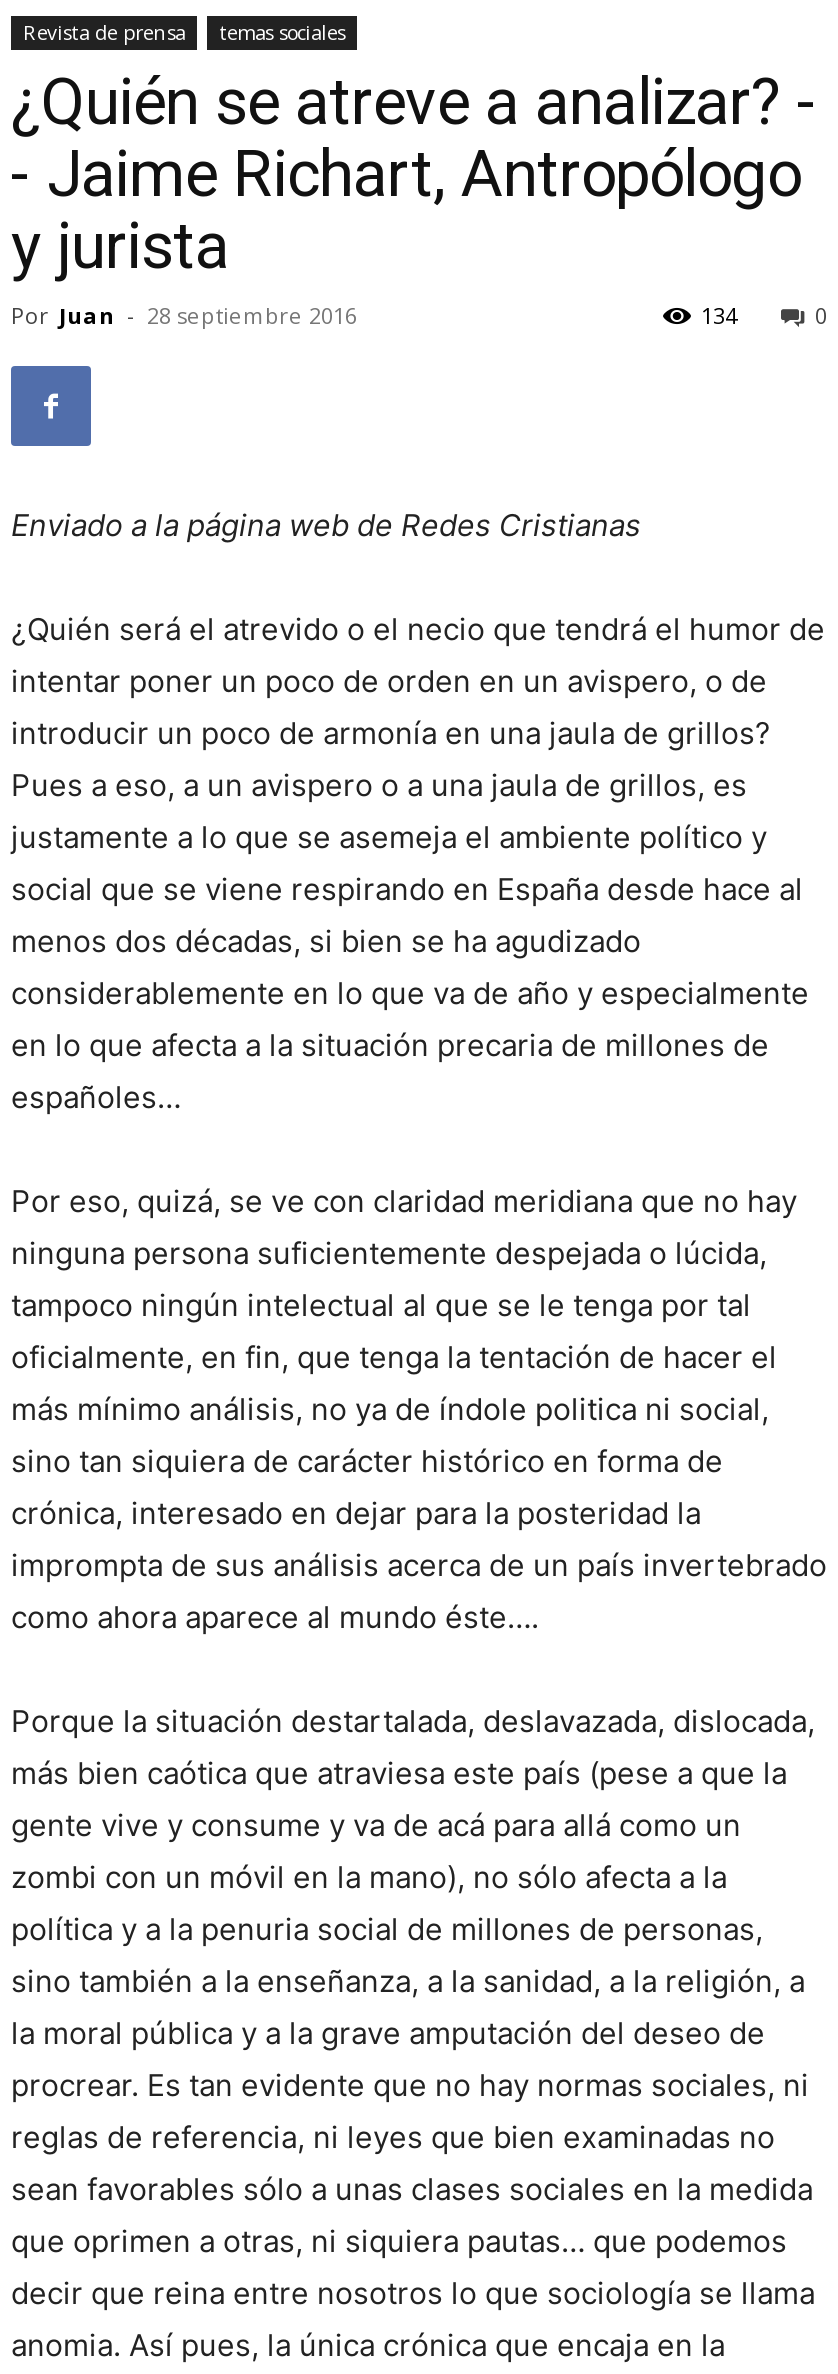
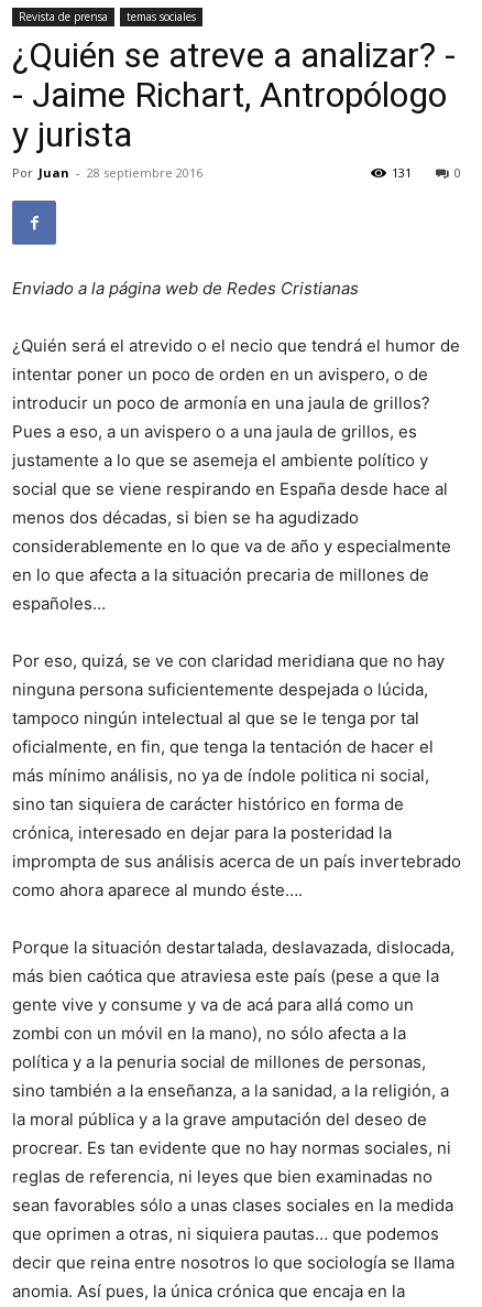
- 134
+ 131
